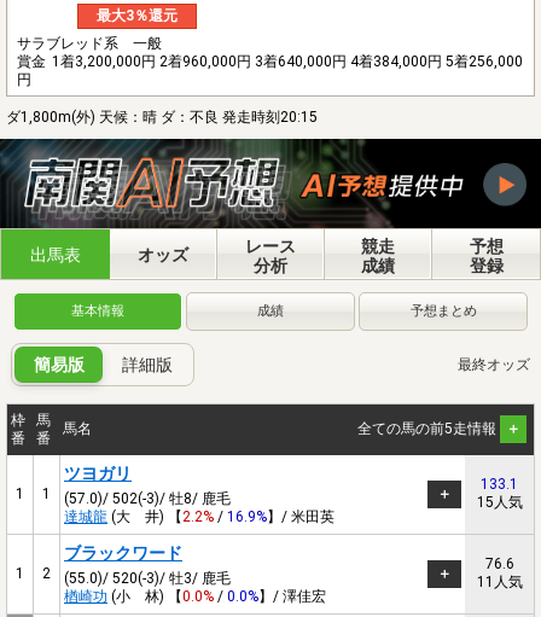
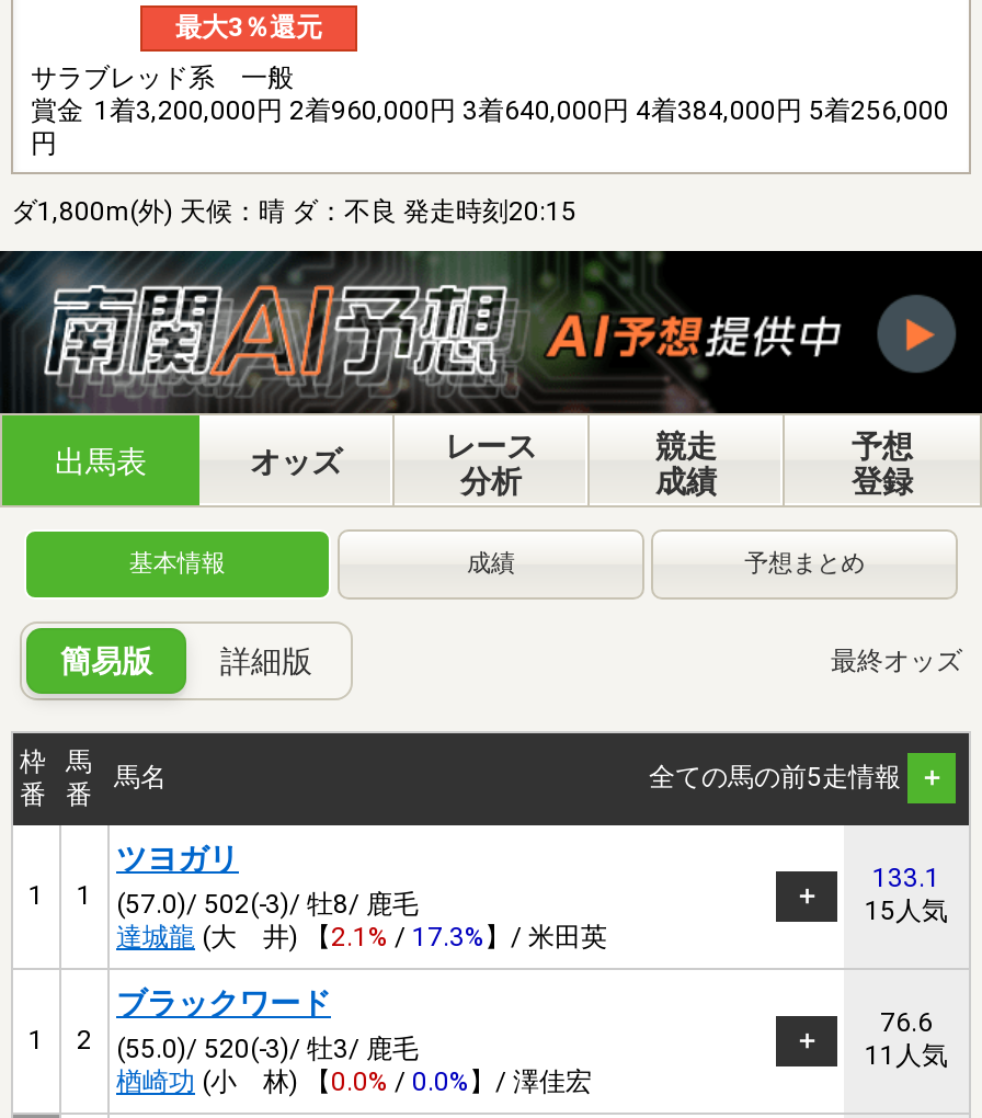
- 達城龍(大 井) 【2.2% / 16.9%】/ 米田英
+ 達城龍(大 井) 【2.1% / 17.3%】/ 米田英
